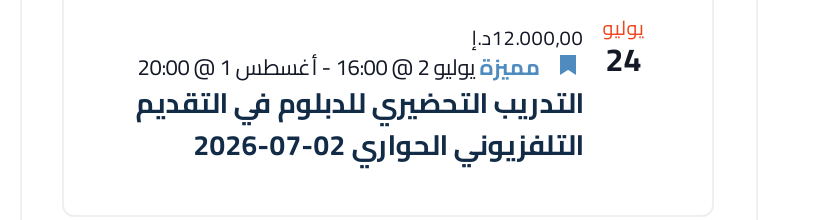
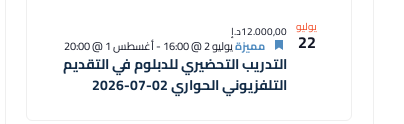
- 24
+ 22
